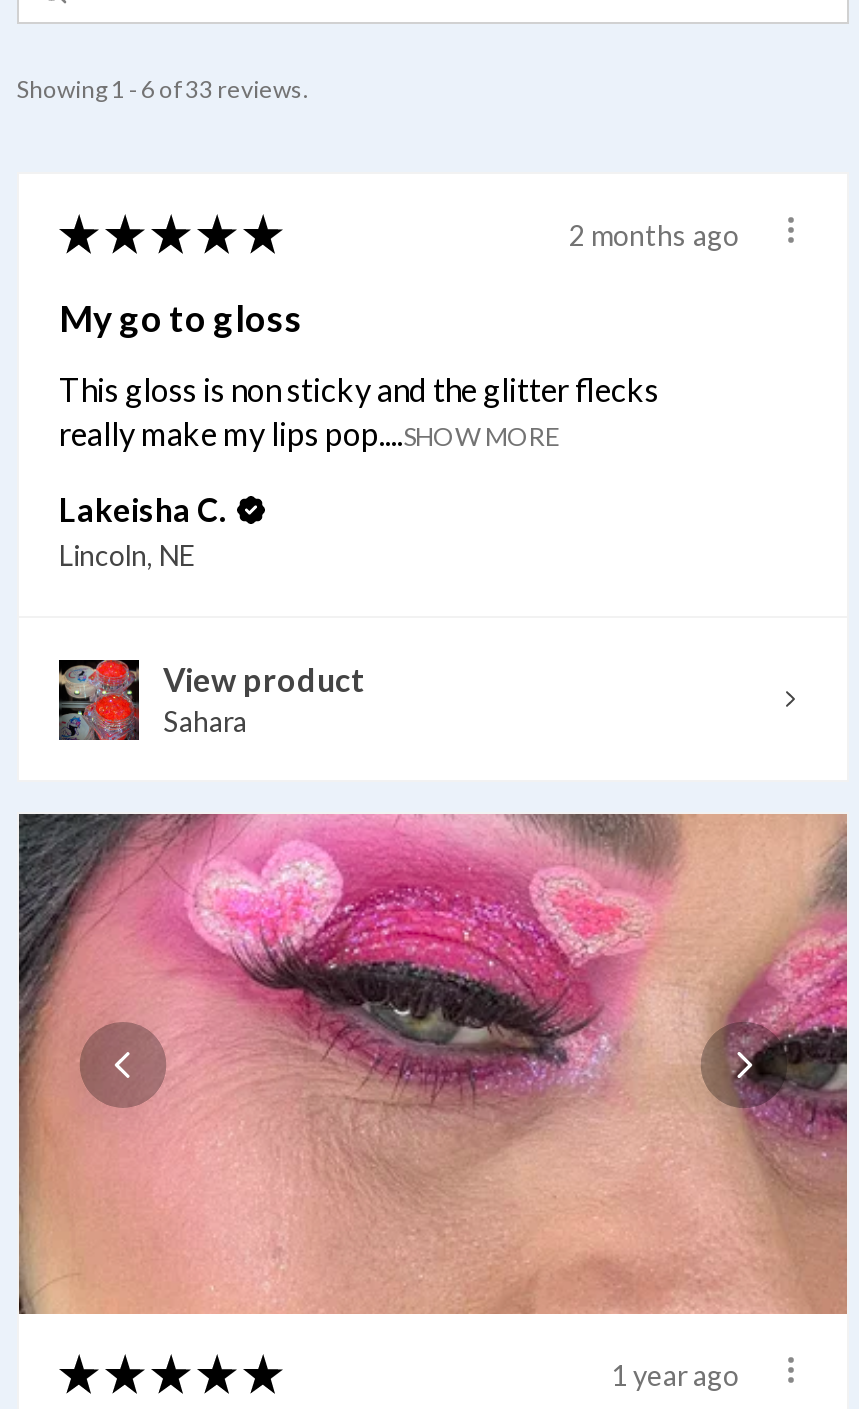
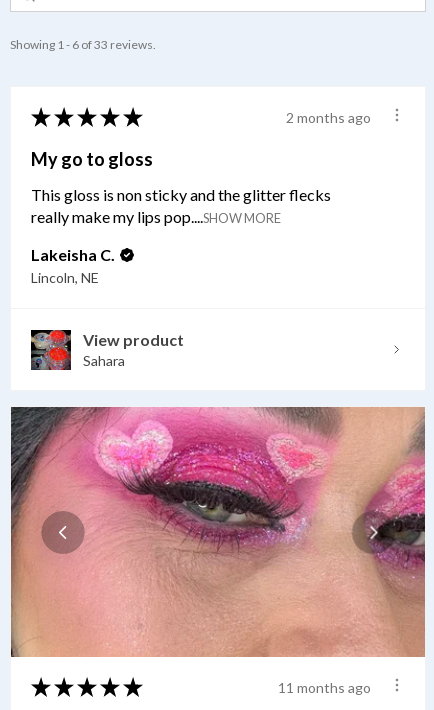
- 1 year ago
+ 11 months ago
